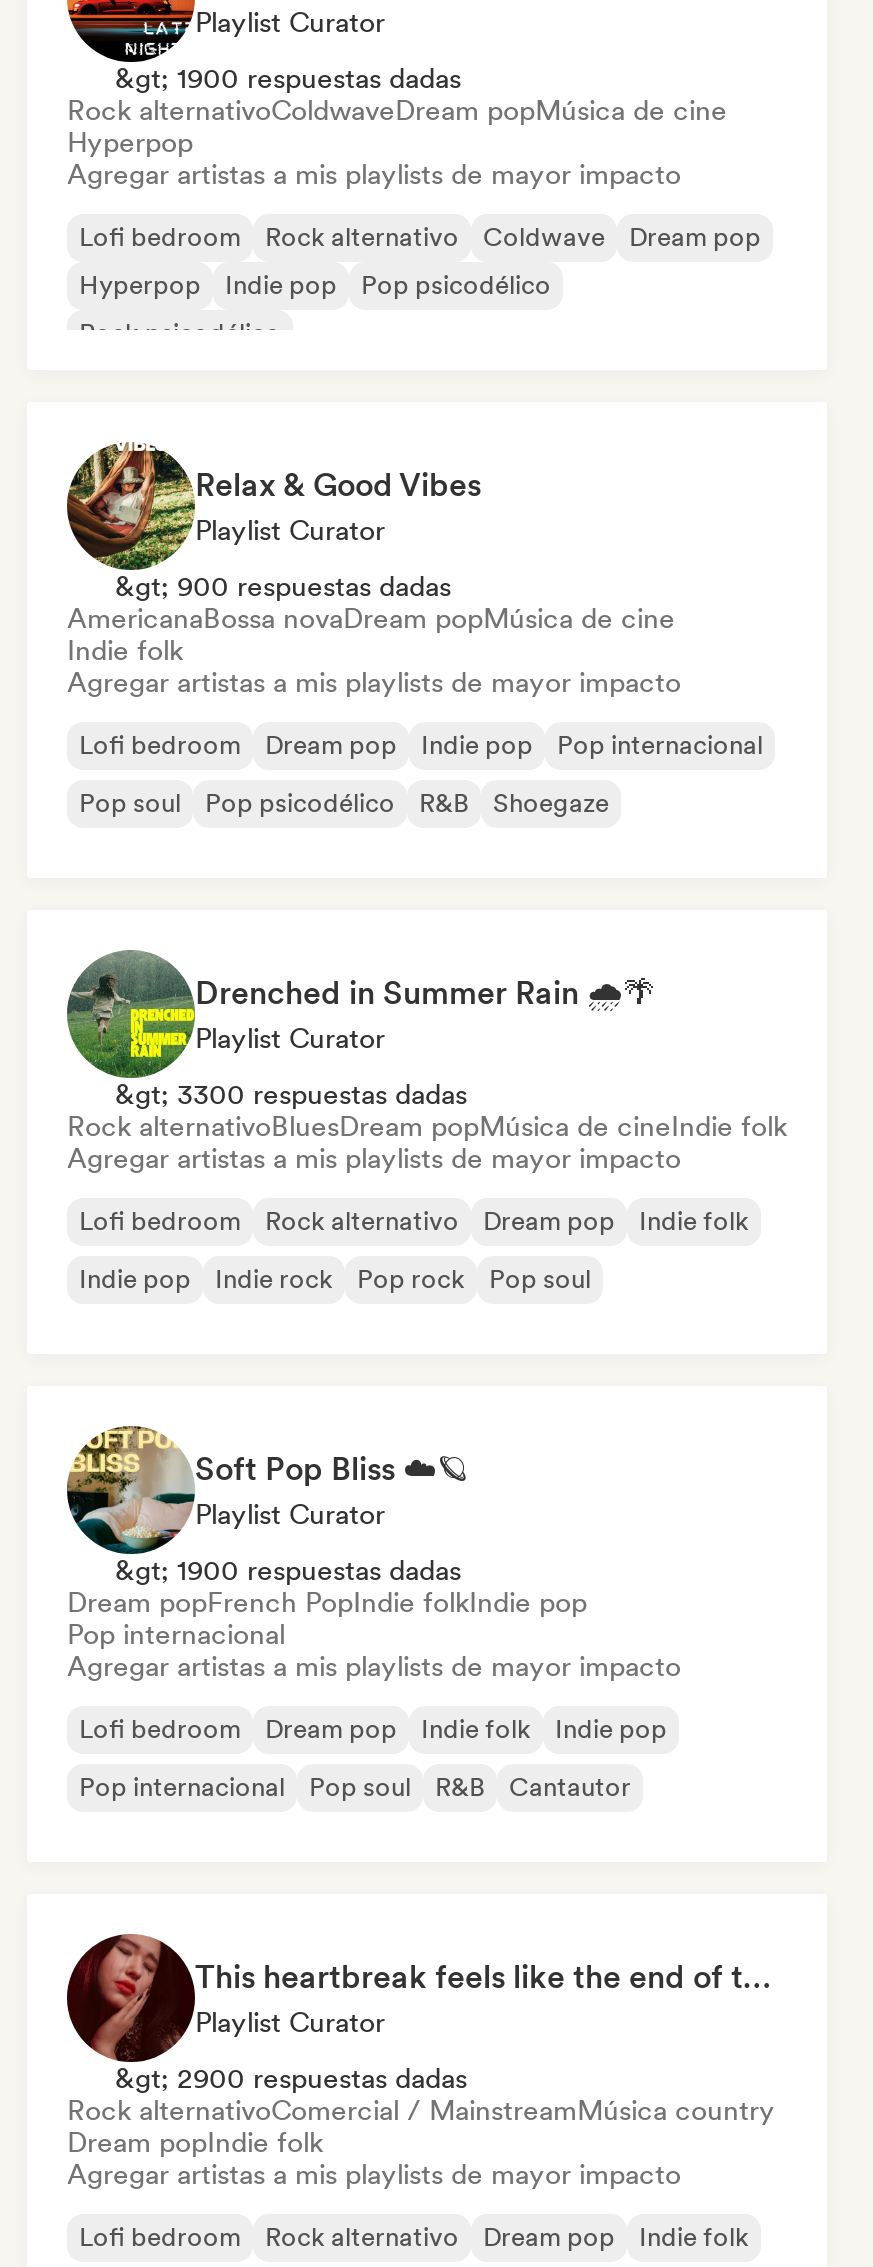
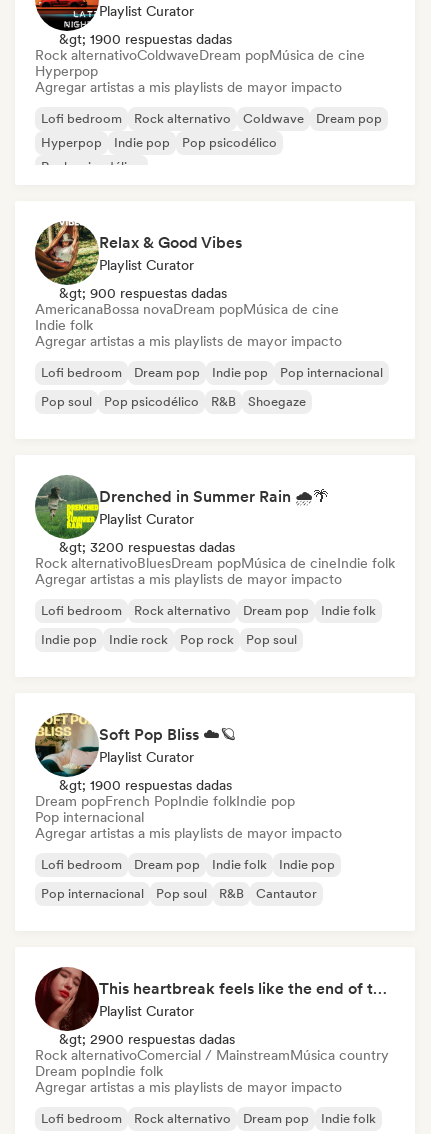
- &gt; 3300 respuestas dadas
+ &gt; 3200 respuestas dadas
